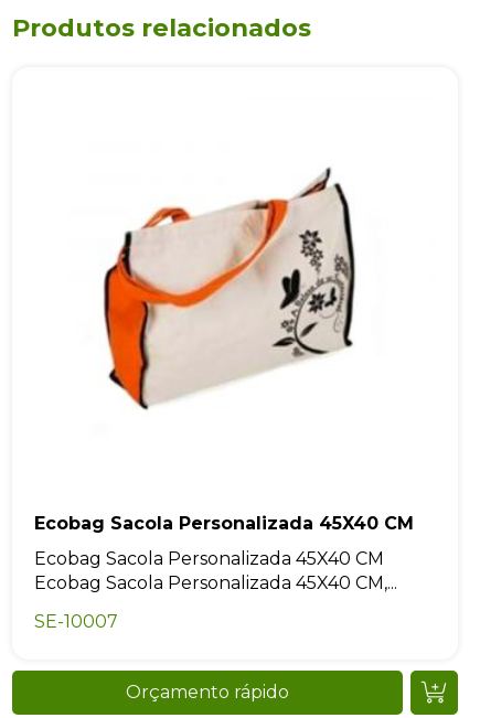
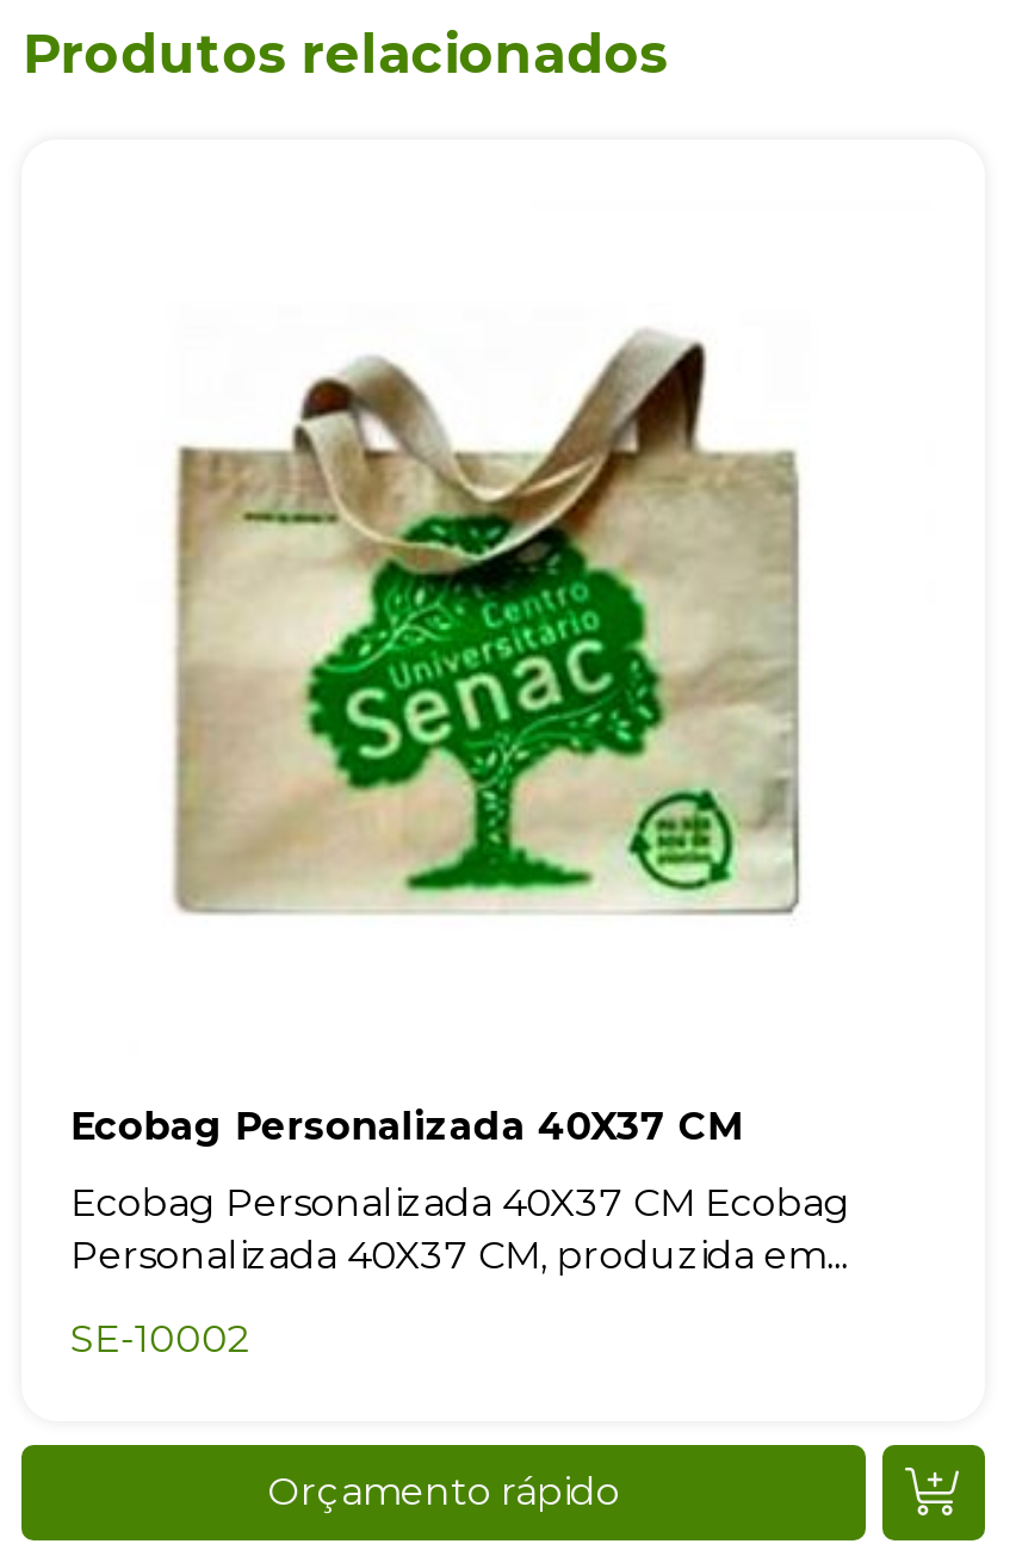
- [image]
+ [image]

- Ecobag Sacola Personalizada 45X40 CM
+ Ecobag Personalizada 40X37 CM

- Ecobag Sacola Personalizada 45X40 CM
- Ecobag Sacola Personalizada 45X40 CM,...
+ Ecobag Personalizada 40X37 CM Ecobag
+ Personalizada 40X37 CM, produzida em...

- SE-10007
+ SE-10002
